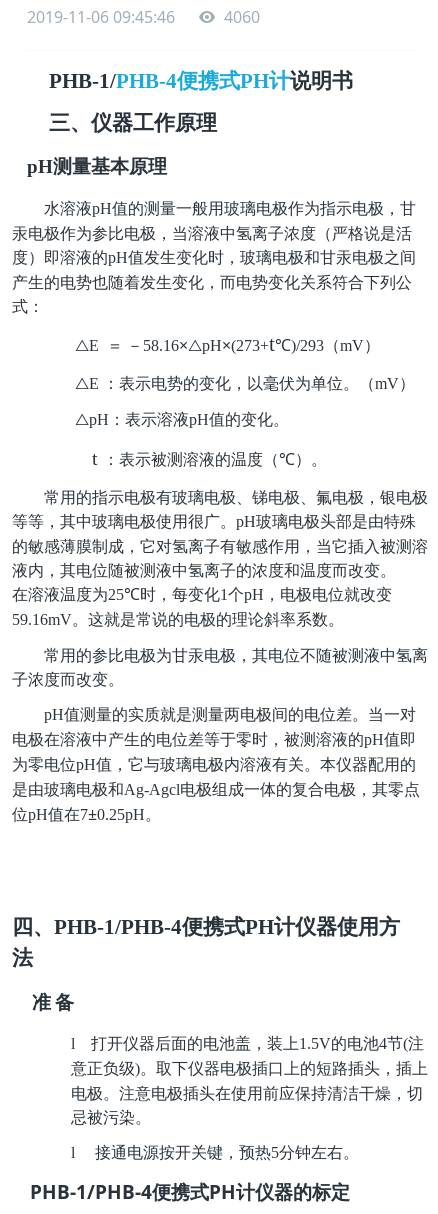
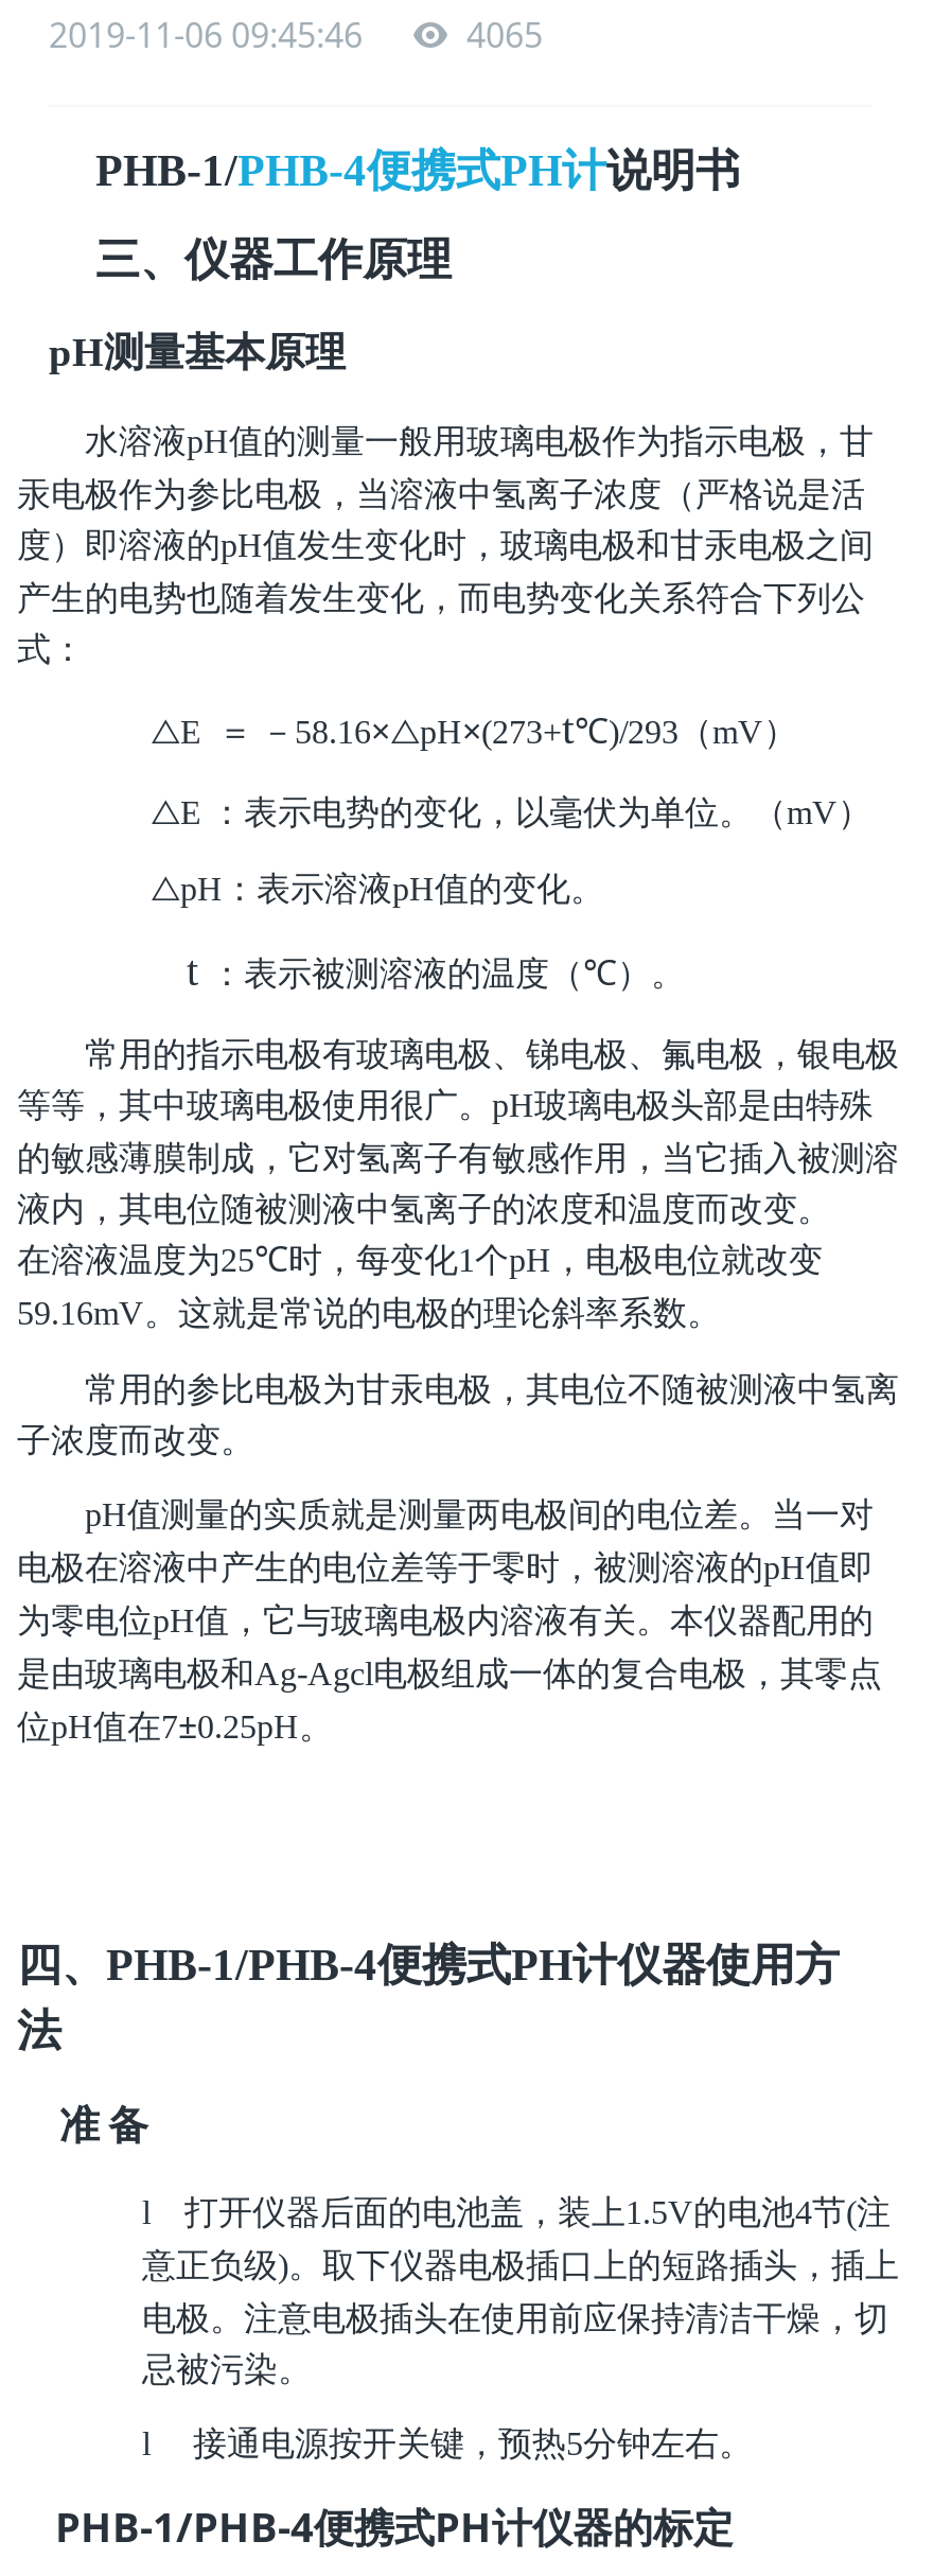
- 4060
+ 4065
